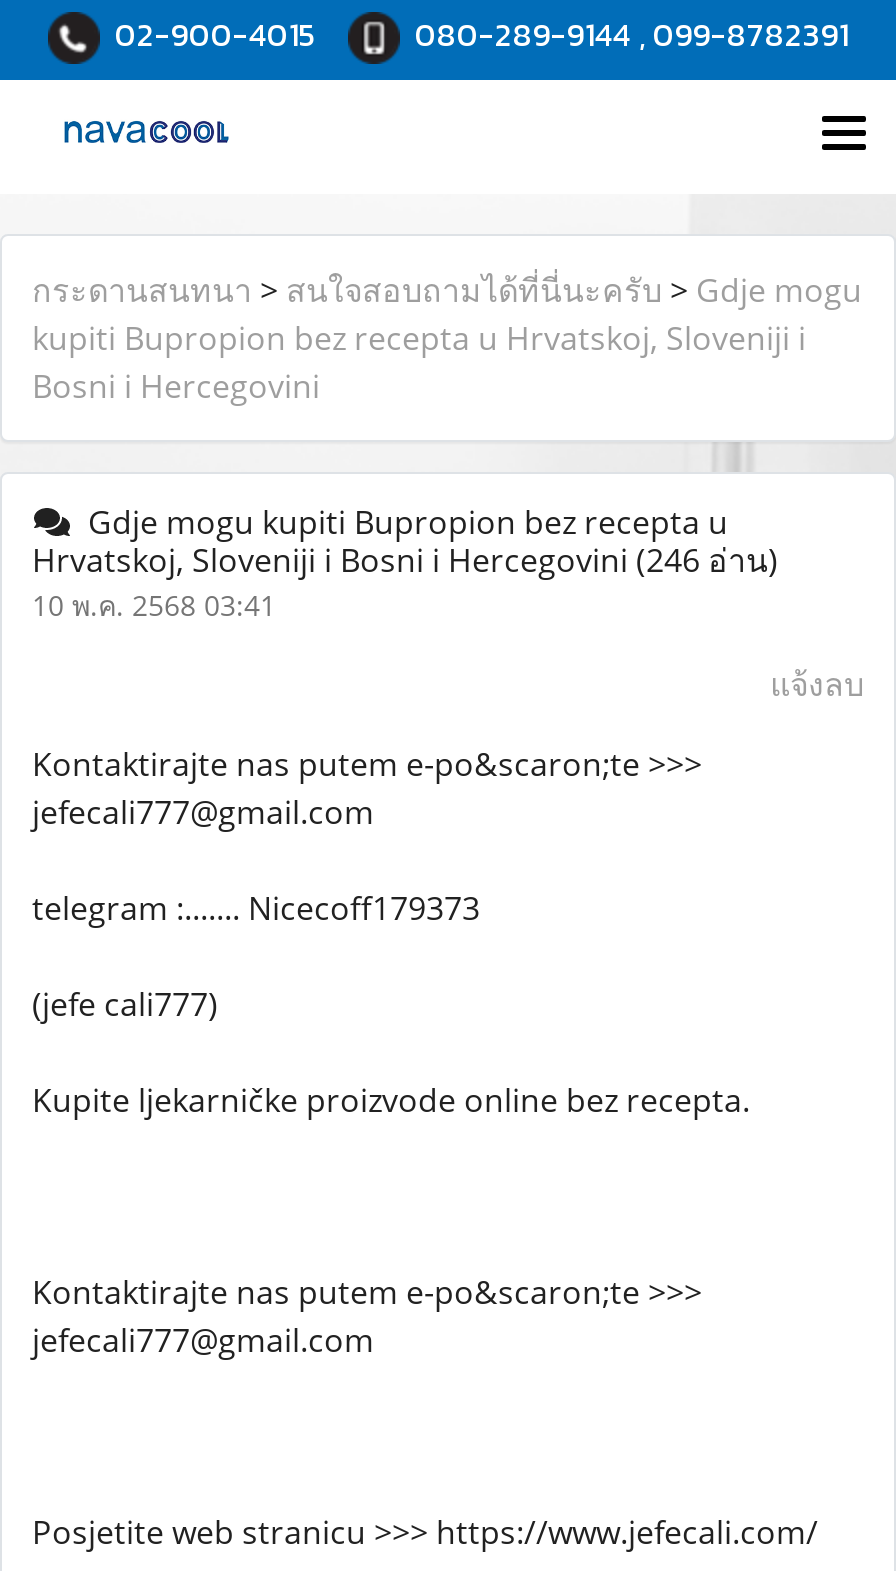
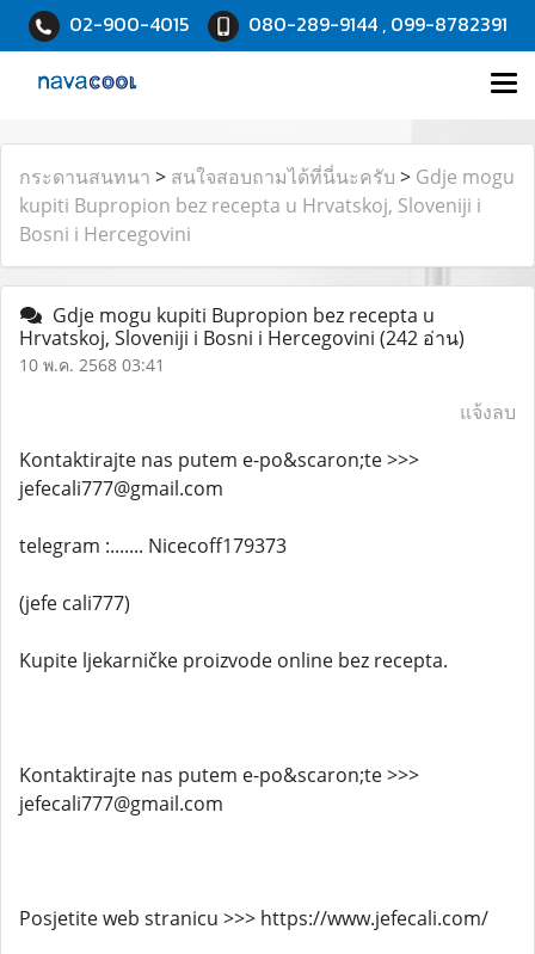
- Hrvatskoj, Sloveniji i Bosni i Hercegovini (246 อ่าน)
+ Hrvatskoj, Sloveniji i Bosni i Hercegovini (242 อ่าน)
